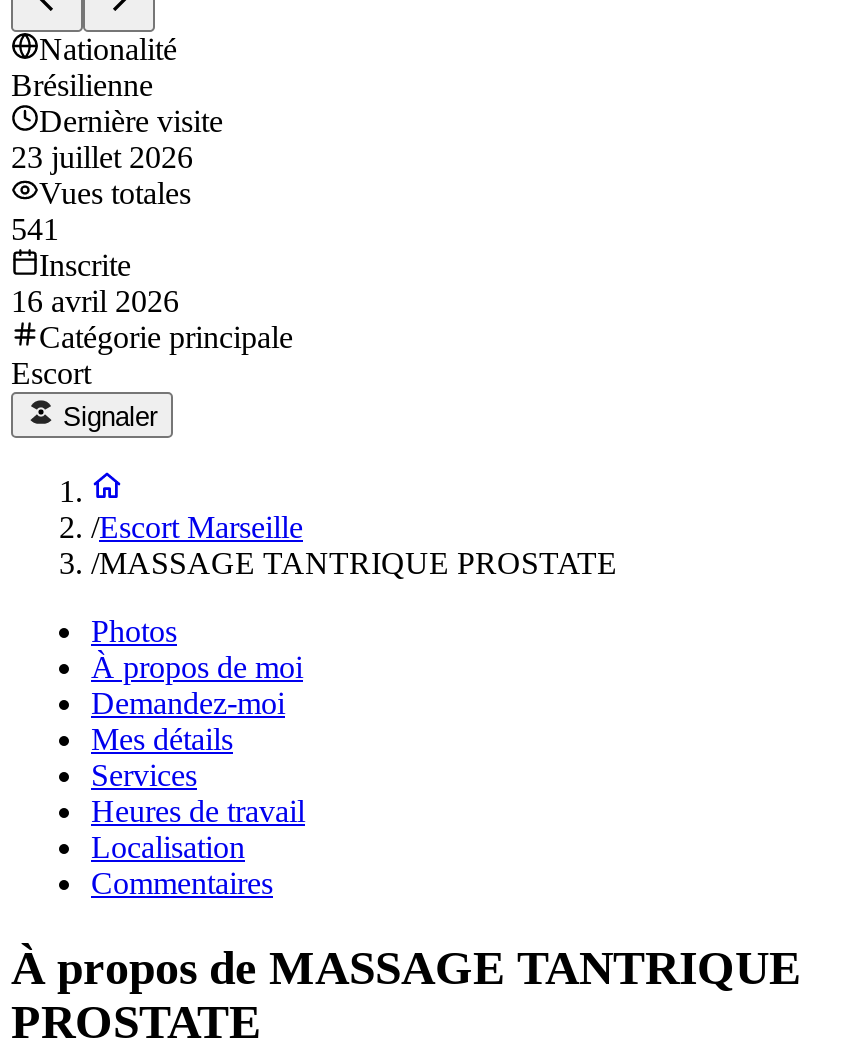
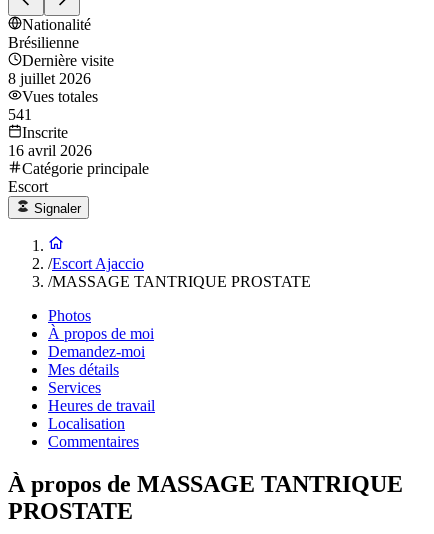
- 23 juillet 2026
+ 8 juillet 2026

- /Escort Marseille
+ /Escort Ajaccio
